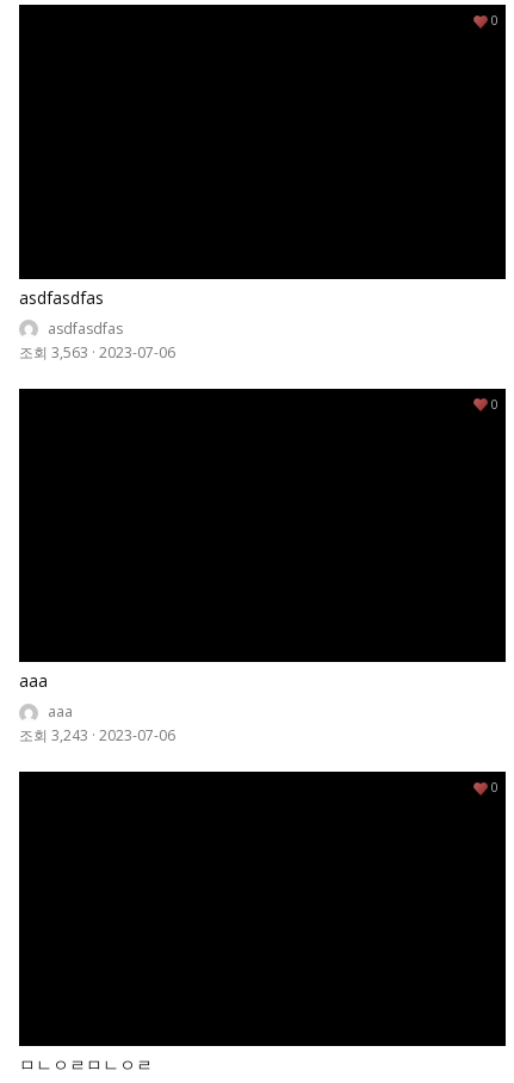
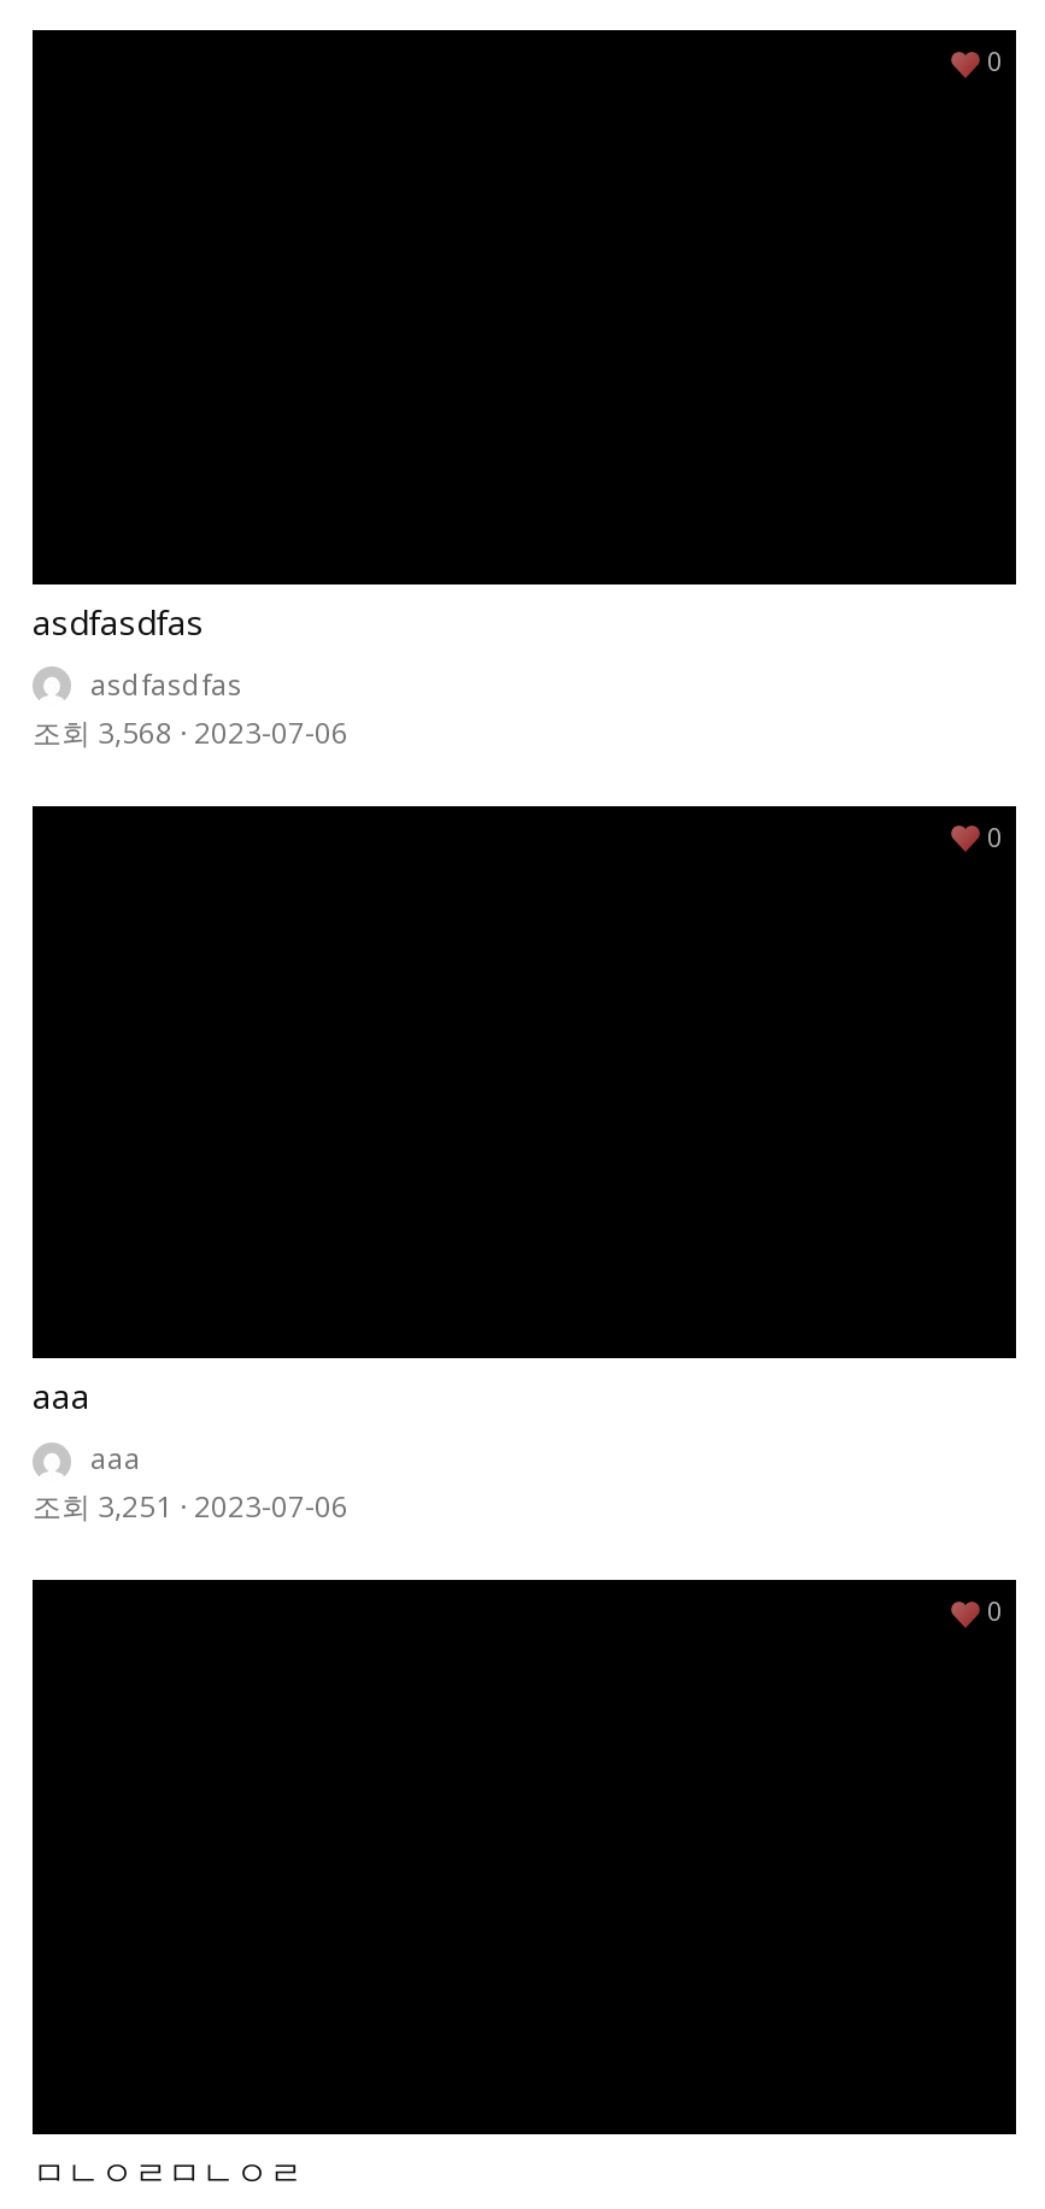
- 조회 3,563 · 2023-07-06
+ 조회 3,568 · 2023-07-06

- 조회 3,243 · 2023-07-06
+ 조회 3,251 · 2023-07-06
